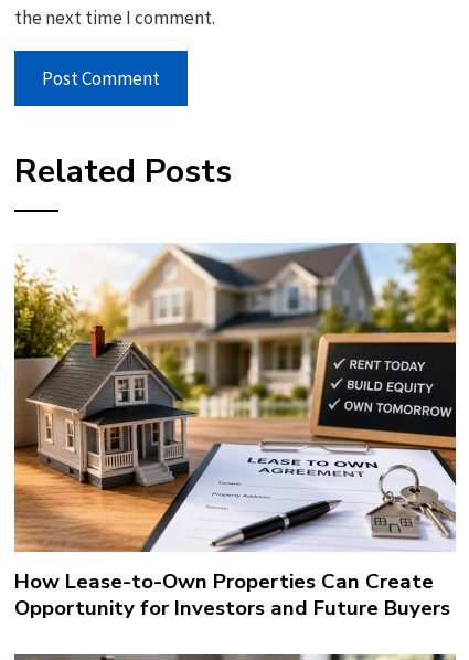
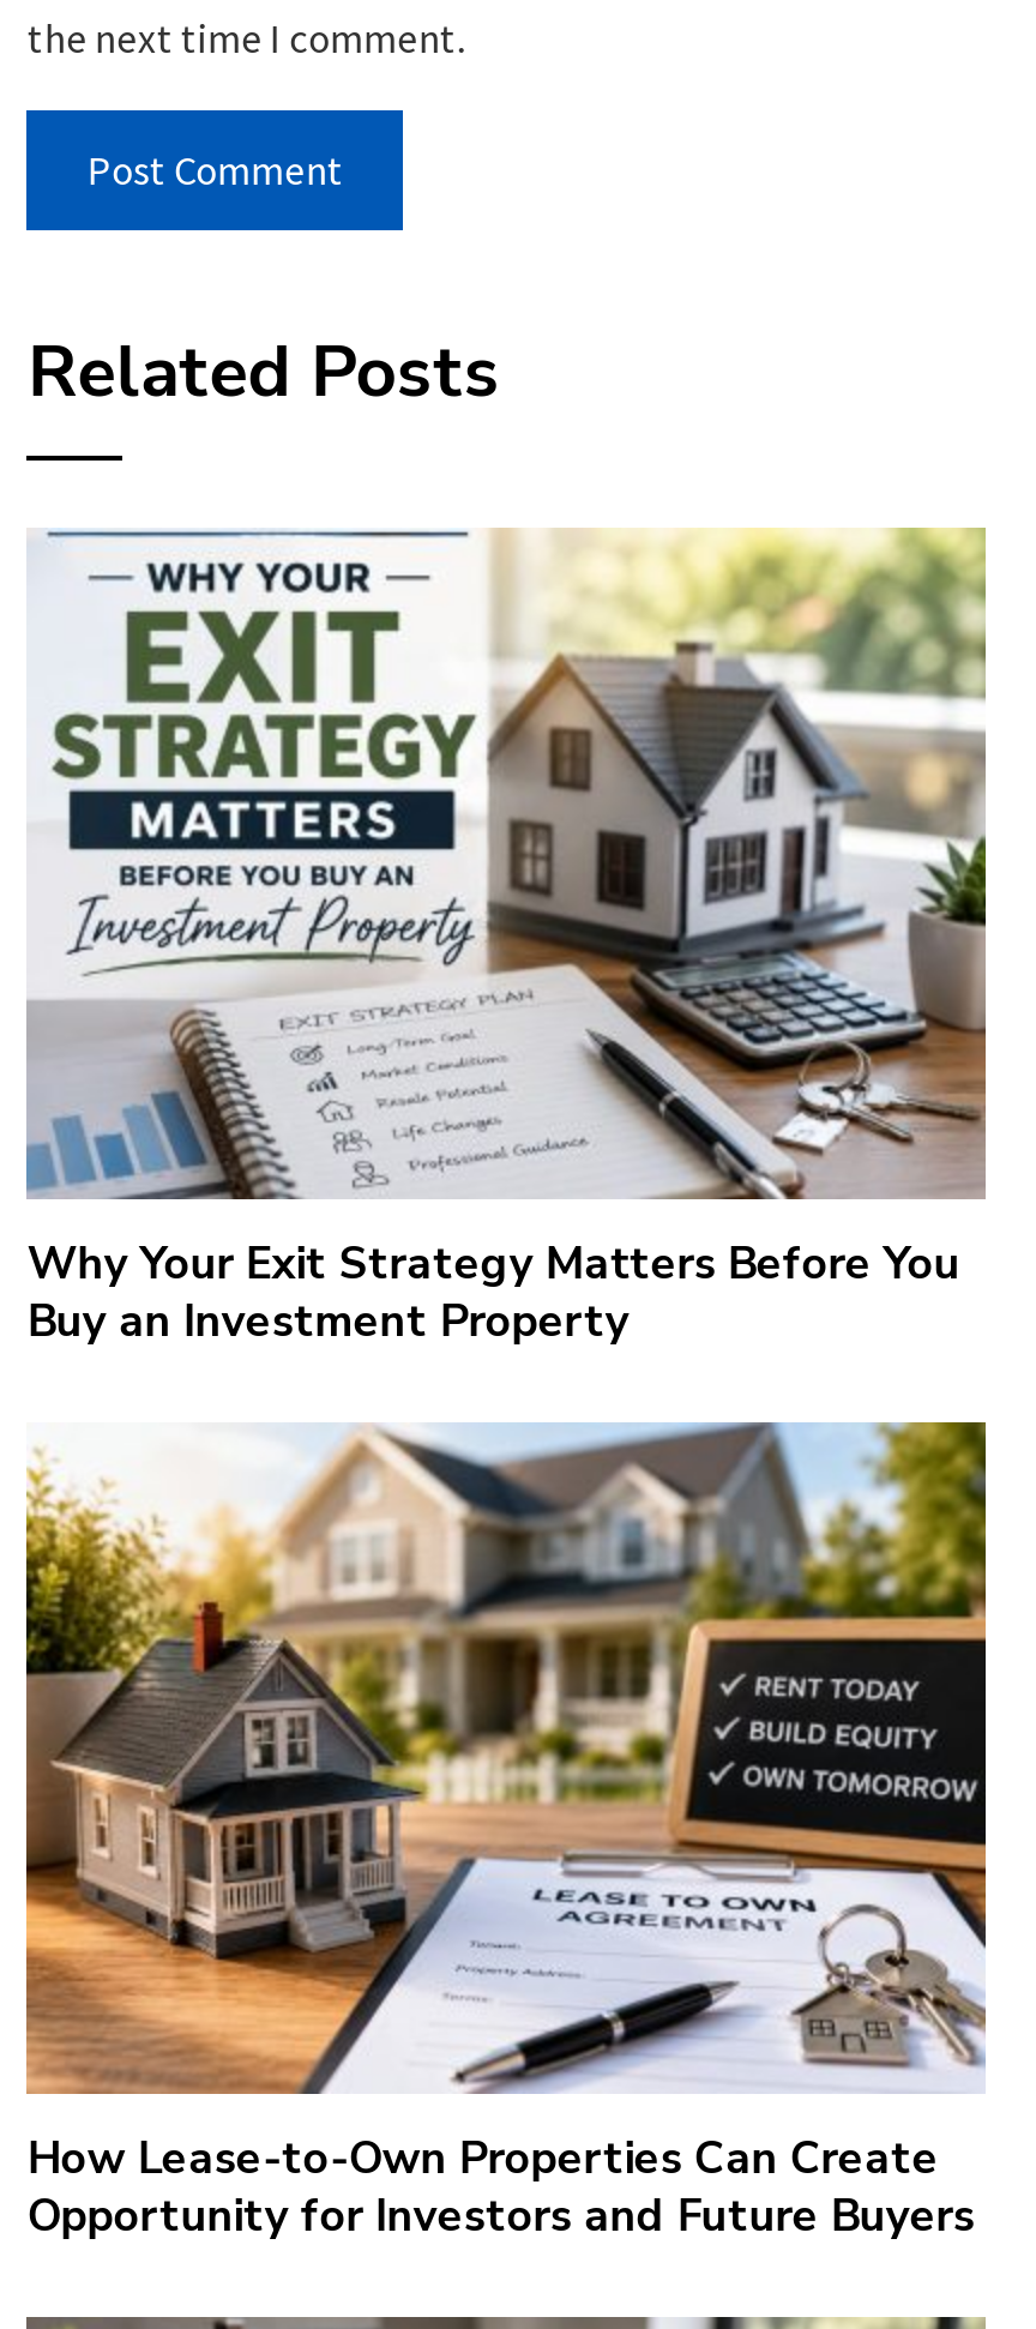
+ [image]
+ Why Your Exit Strategy Matters Before You
+ Buy an Investment Property
